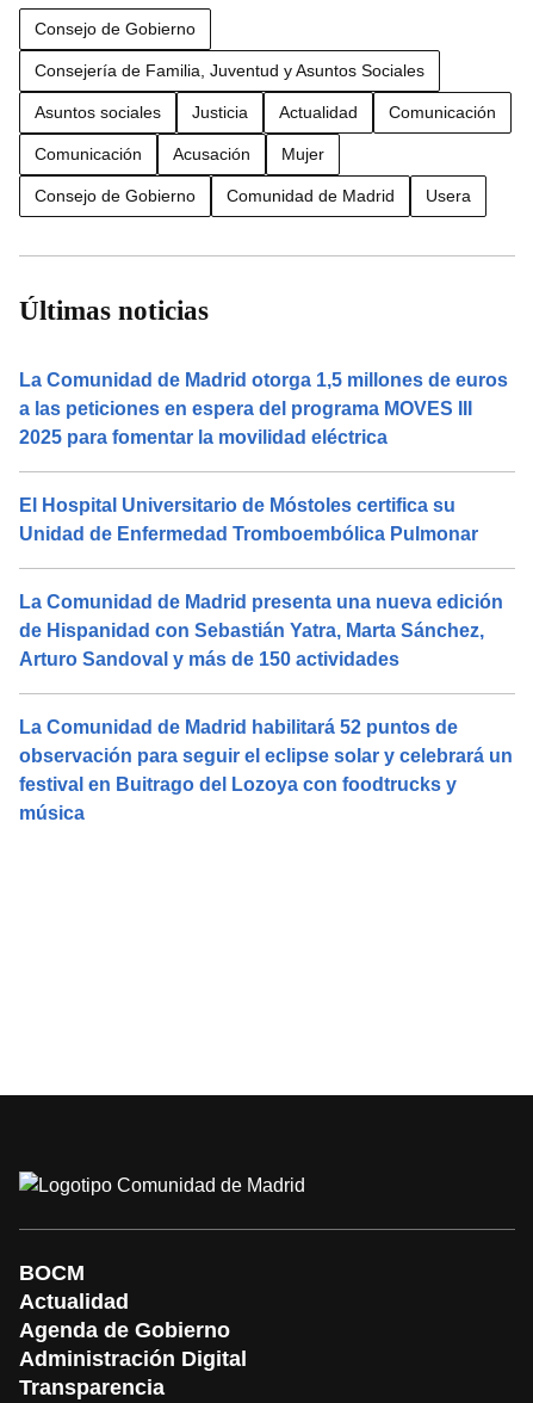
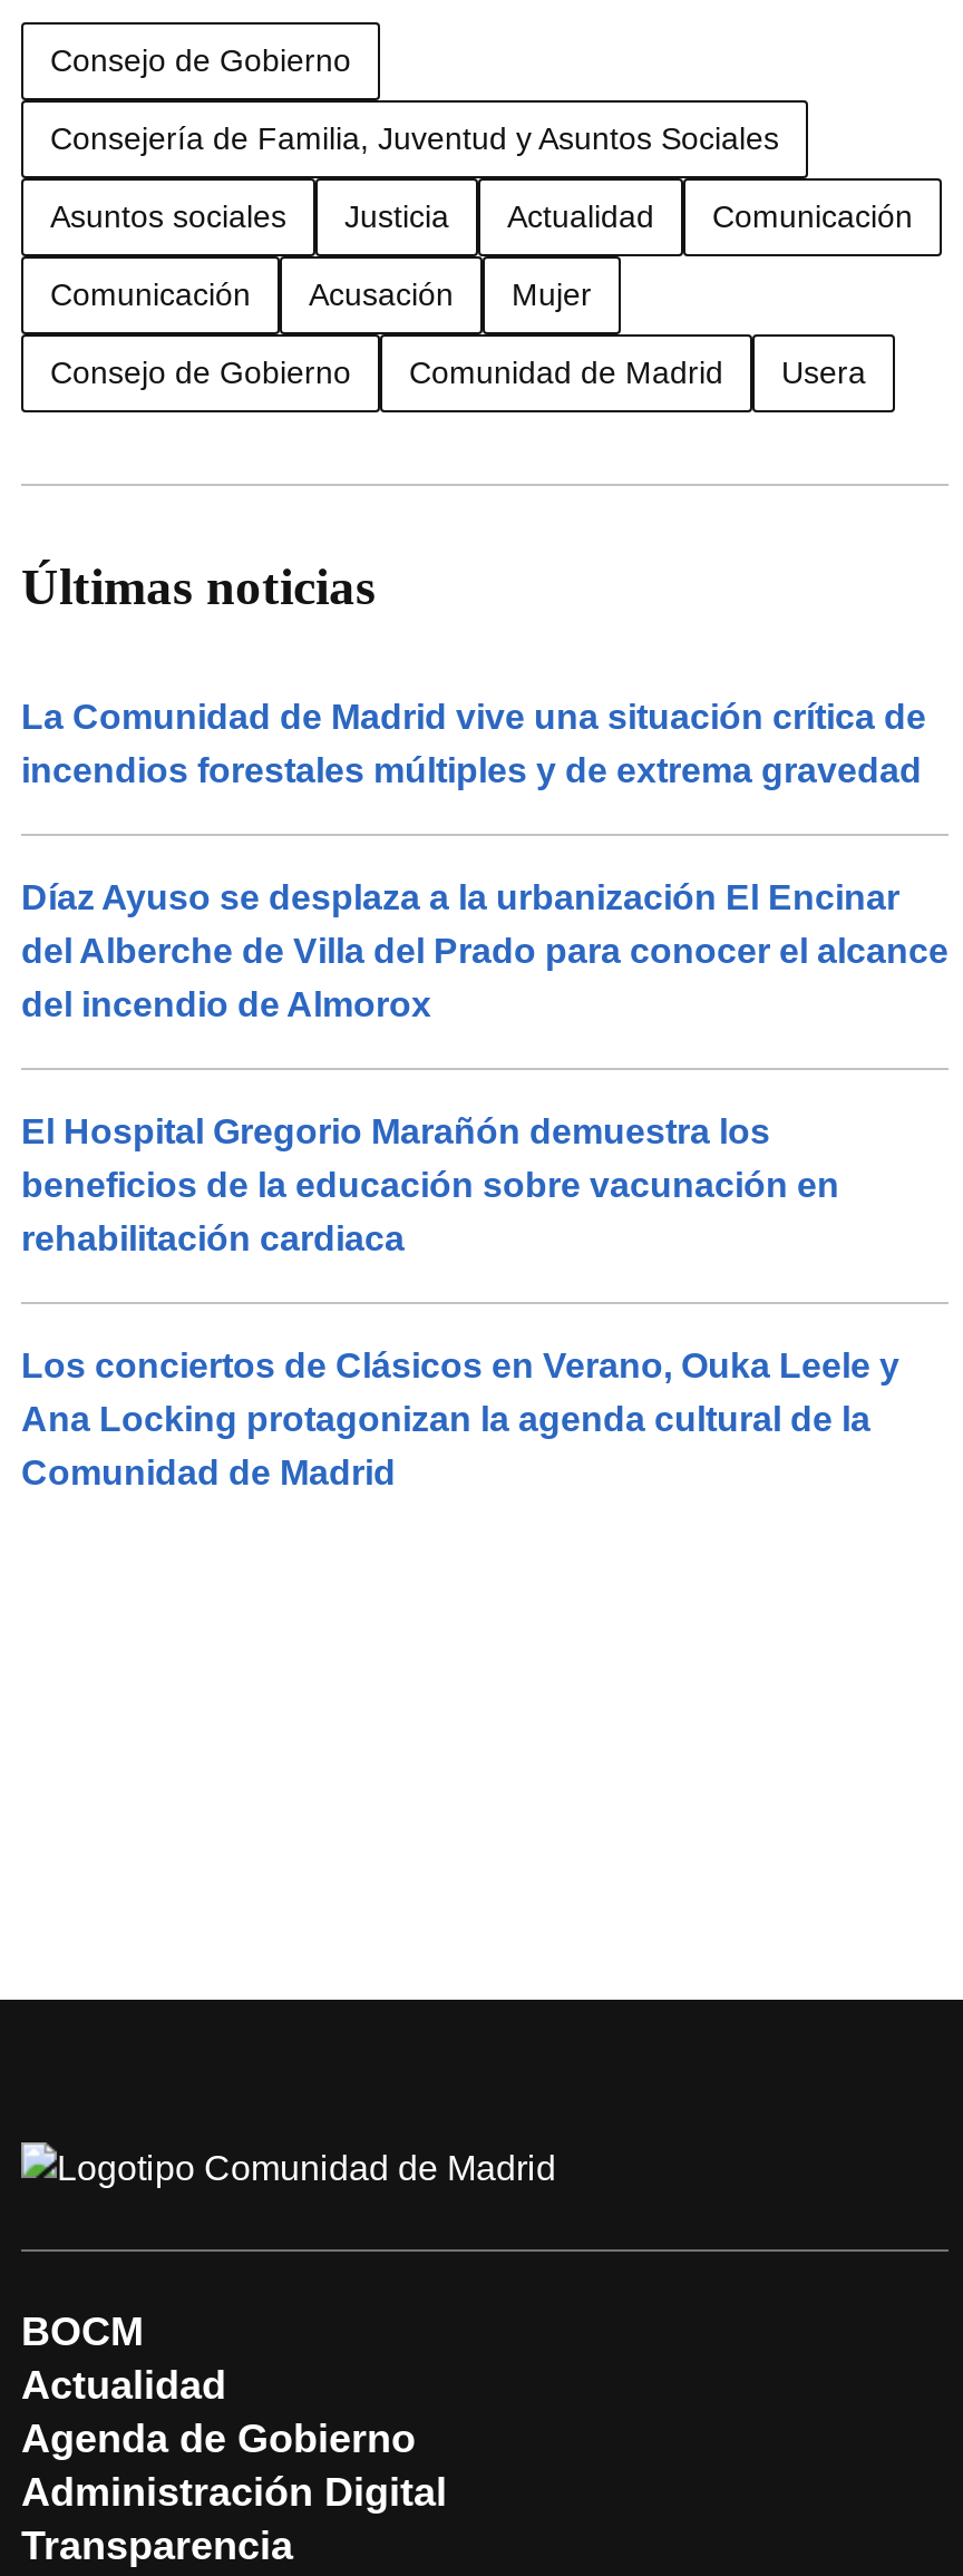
- La Comunidad de Madrid otorga 1,5 millones de euros
- a las peticiones en espera del programa MOVES III
- 2025 para fomentar la movilidad eléctrica
+ La Comunidad de Madrid vive una situación crítica de
+ incendios forestales múltiples y de extrema gravedad

- El Hospital Universitario de Móstoles certifica su
- Unidad de Enfermedad Tromboembólica Pulmonar
+ Díaz Ayuso se desplaza a la urbanización El Encinar
+ del Alberche de Villa del Prado para conocer el alcance
+ del incendio de Almorox

- La Comunidad de Madrid presenta una nueva edición
- de Hispanidad con Sebastián Yatra, Marta Sánchez,
- Arturo Sandoval y más de 150 actividades
+ El Hospital Gregorio Marañón demuestra los
+ beneficios de la educación sobre vacunación en
+ rehabilitación cardiaca

- La Comunidad de Madrid habilitará 52 puntos de
- observación para seguir el eclipse solar y celebrará un
- festival en Buitrago del Lozoya con foodtrucks y
- música
+ Los conciertos de Clásicos en Verano, Ouka Leele y
+ Ana Locking protagonizan la agenda cultural de la
+ Comunidad de Madrid
